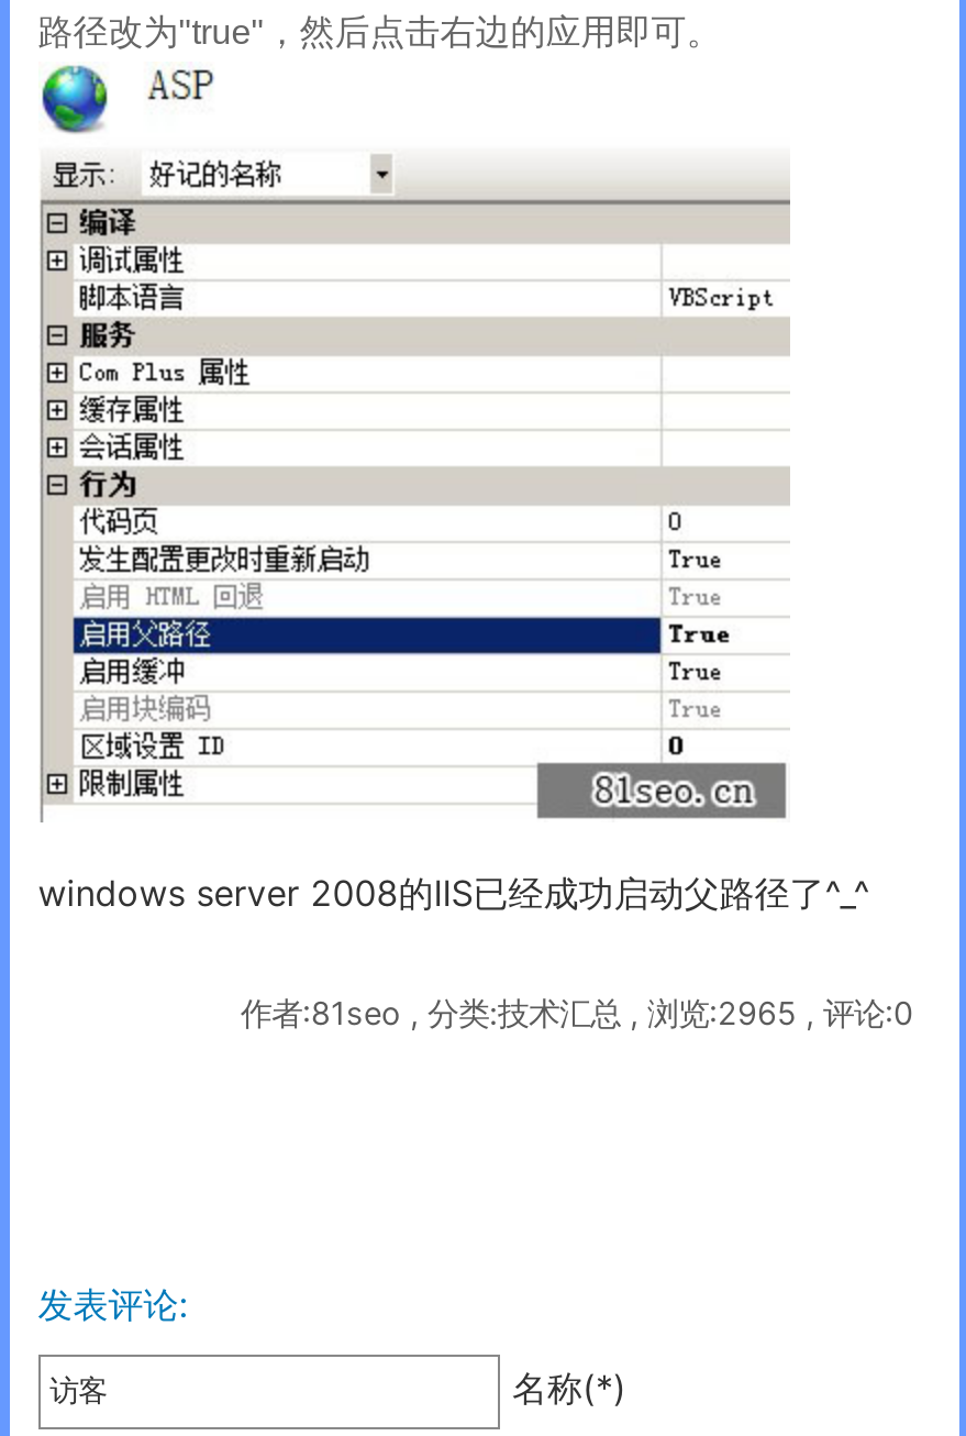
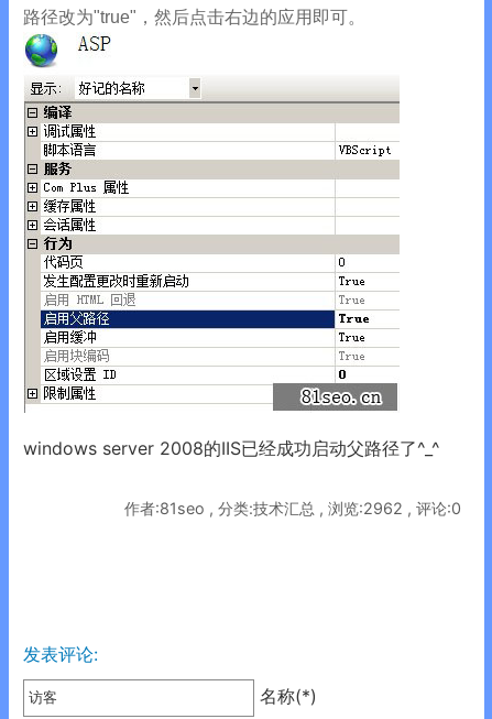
- 作者:81seo , 分类:技术汇总 , 浏览:2965 , 评论:0
+ 作者:81seo , 分类:技术汇总 , 浏览:2962 , 评论:0
